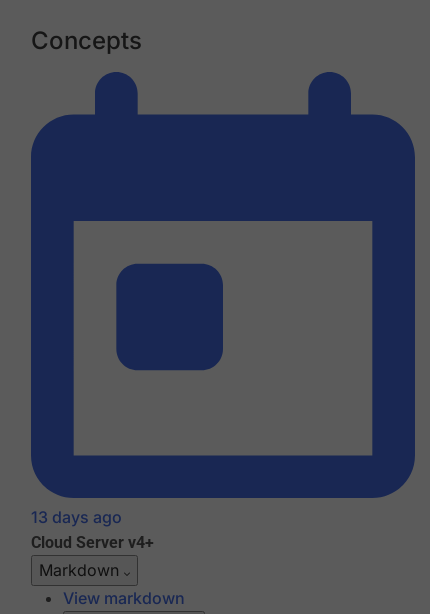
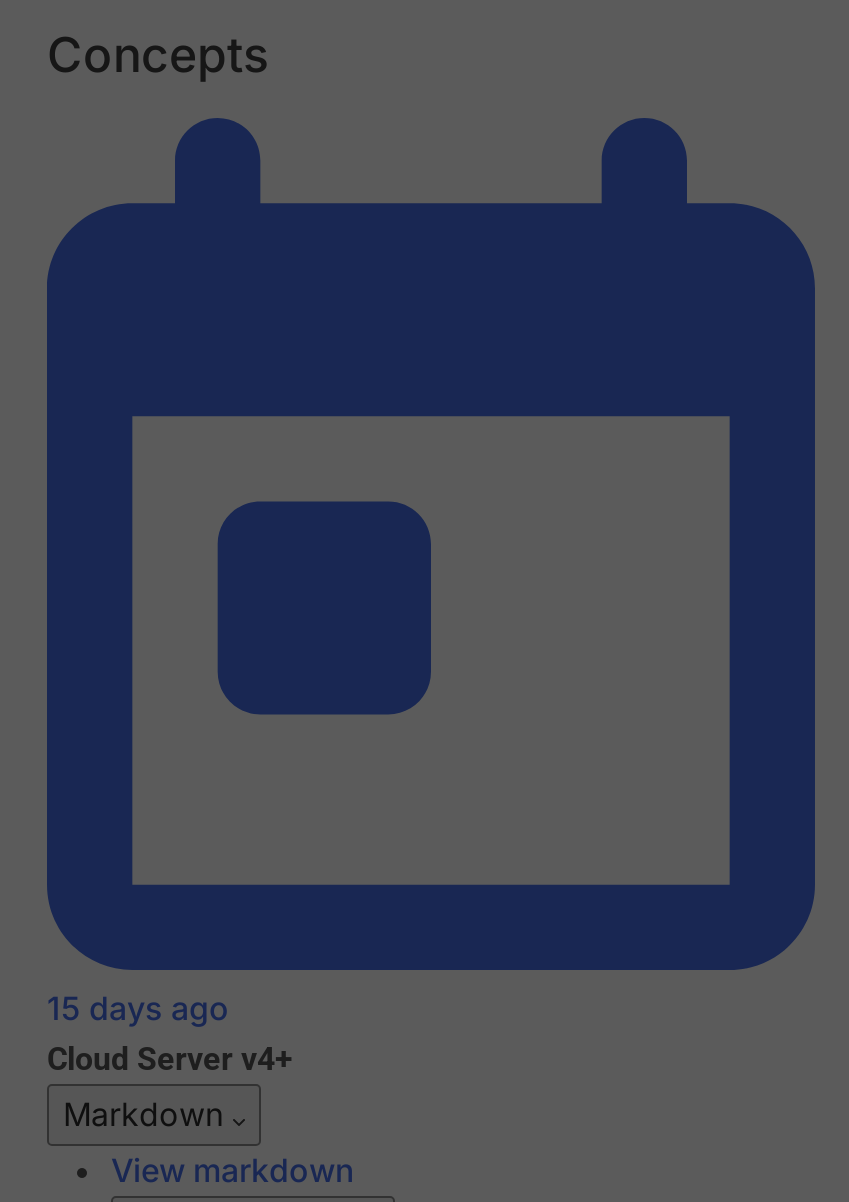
- 13 days ago
+ 15 days ago
